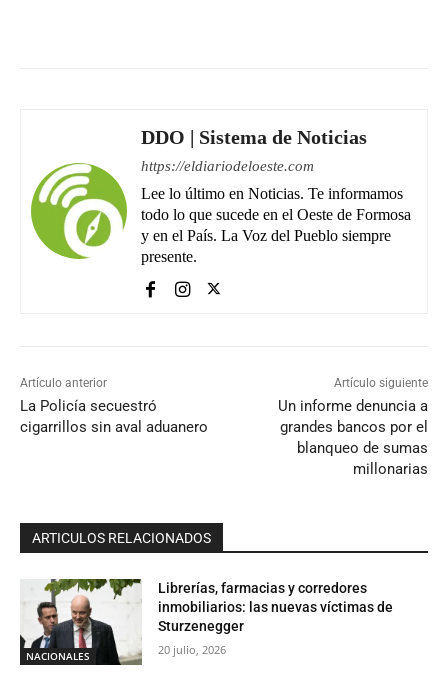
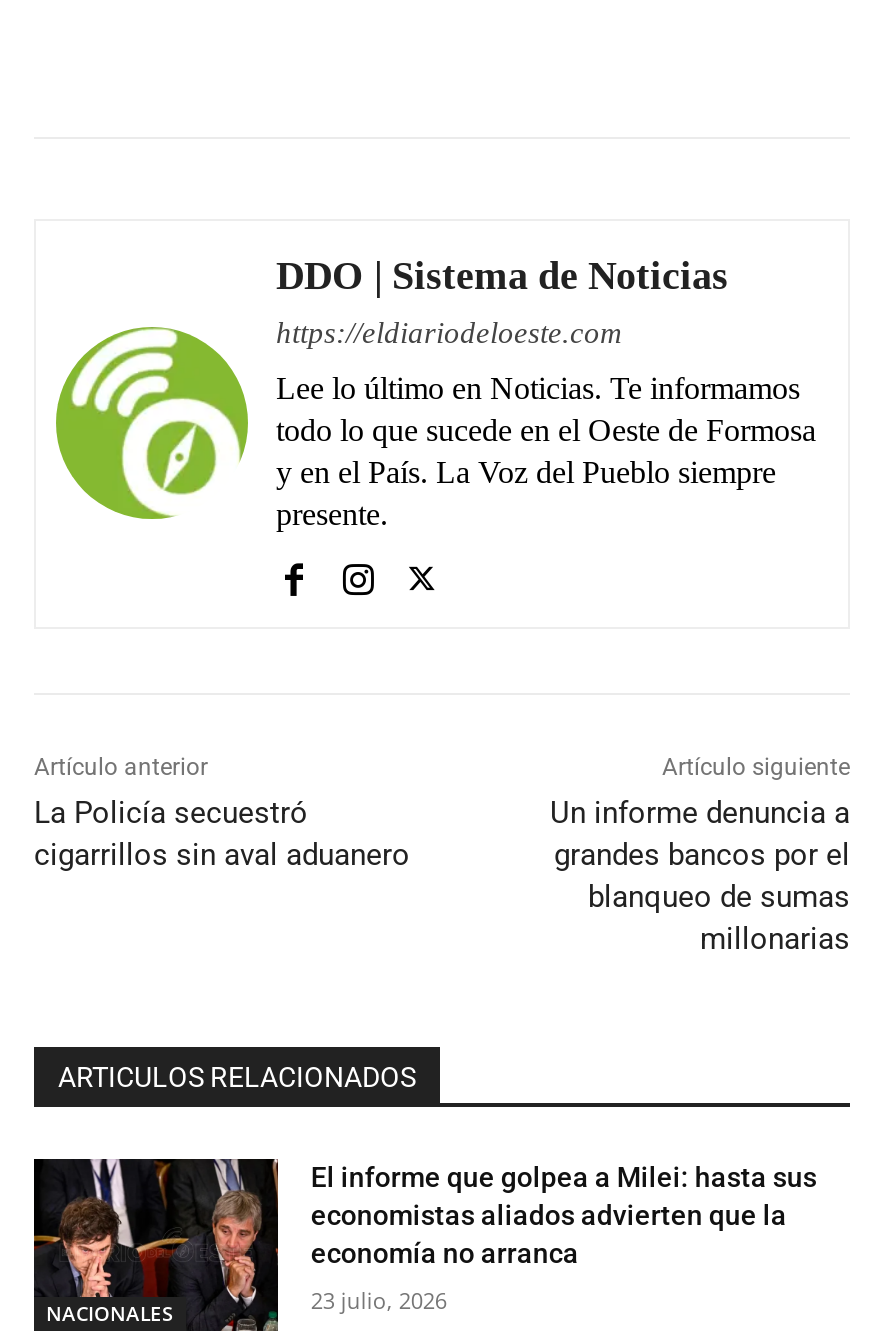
- [image]
- Librerías, farmacias y corredores
- inmobiliarios: las nuevas víctimas de
- Sturzenegger
+ [image]
+ El informe que golpea a Milei: hasta sus
+ economistas aliados advierten que la
+ economía no arranca

- 20 julio, 2026
+ 23 julio, 2026
